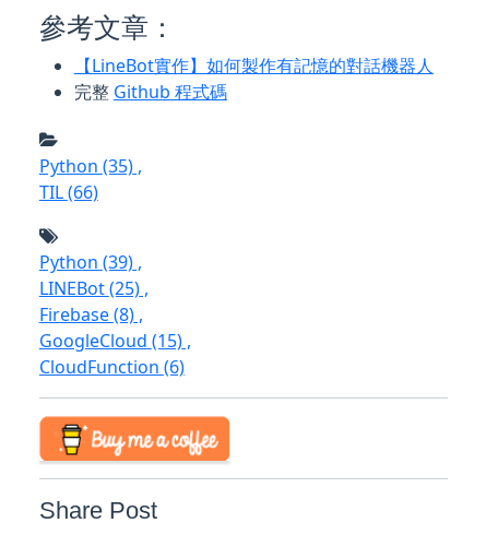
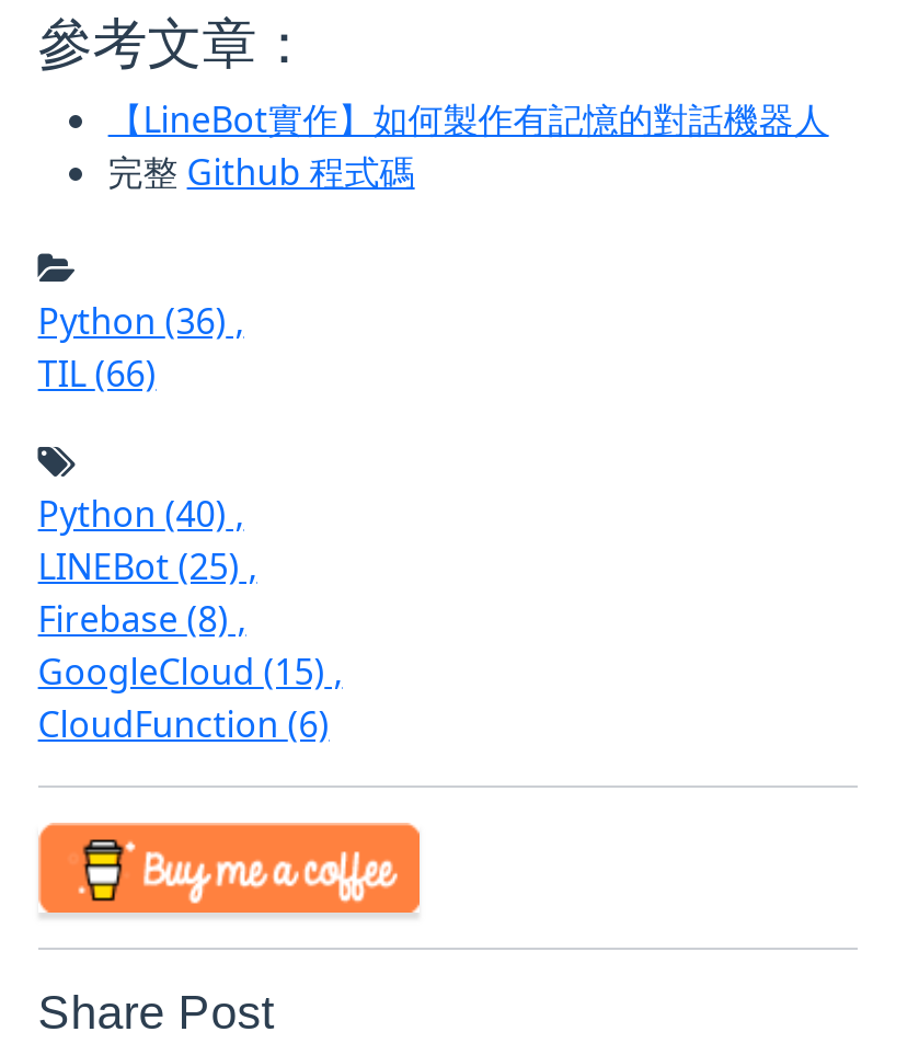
- Python (35),
+ Python (36),

- Python (39),
+ Python (40),
